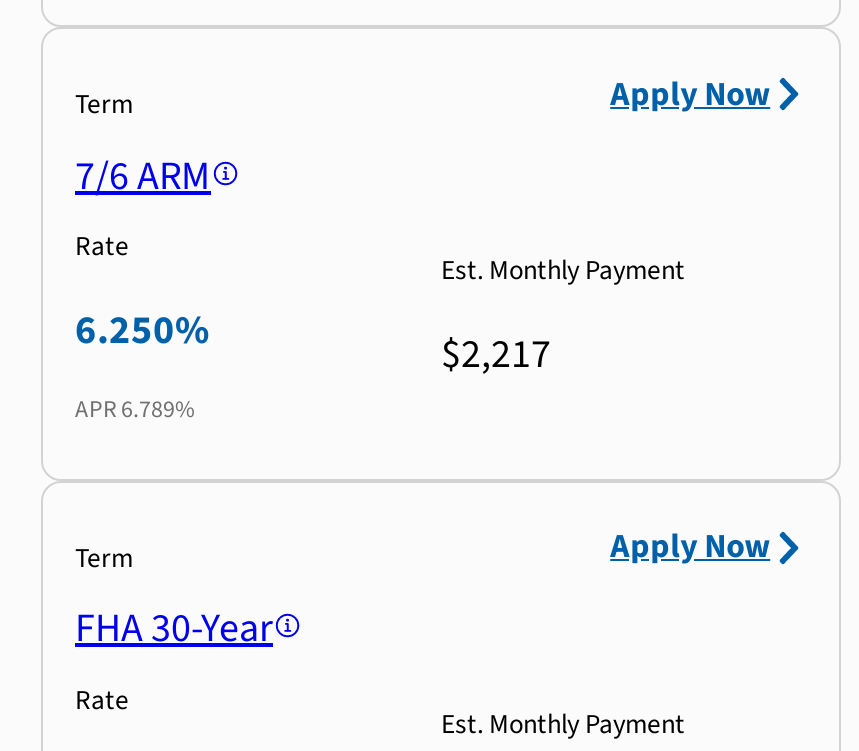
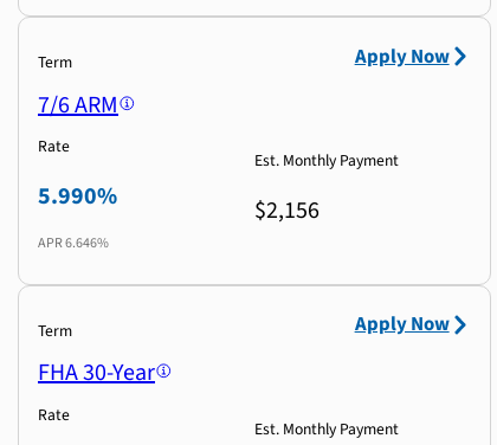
- 6.250%
+ 5.990%

- $2,217
+ $2,156

- APR 6.789%
+ APR 6.646%
